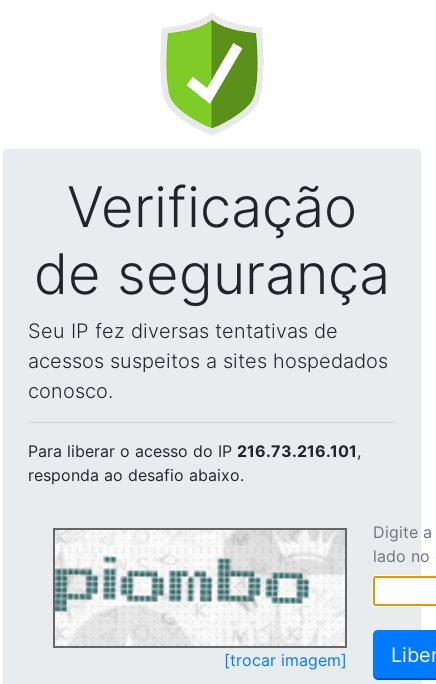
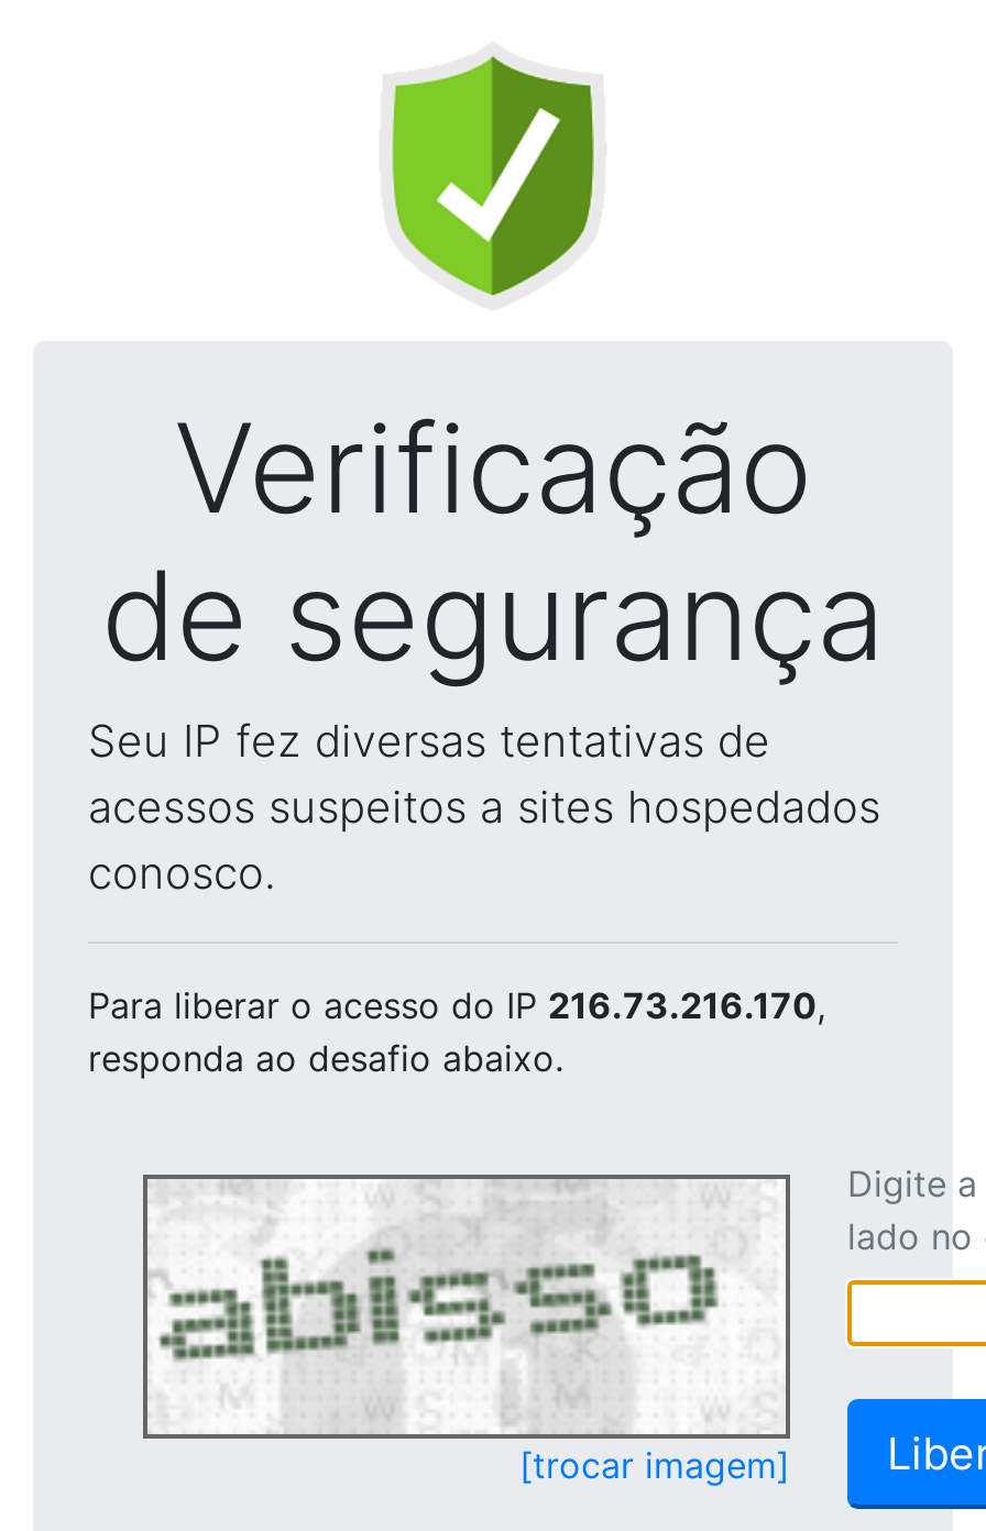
- Para liberar o acesso do IP 216.73.216.101,
+ Para liberar o acesso do IP 216.73.216.170,

- [image]
+ [image]
